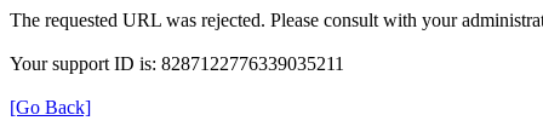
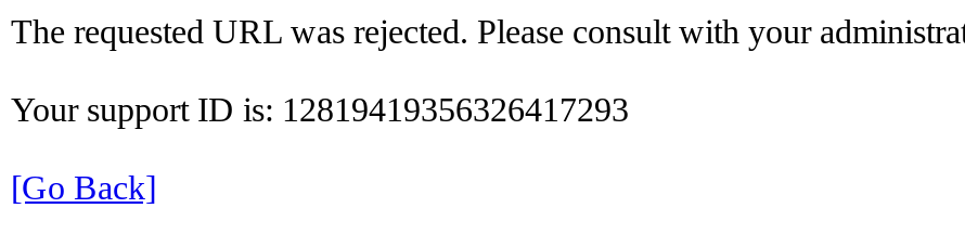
- Your support ID is: 8287122776339035211
+ Your support ID is: 12819419356326417293
